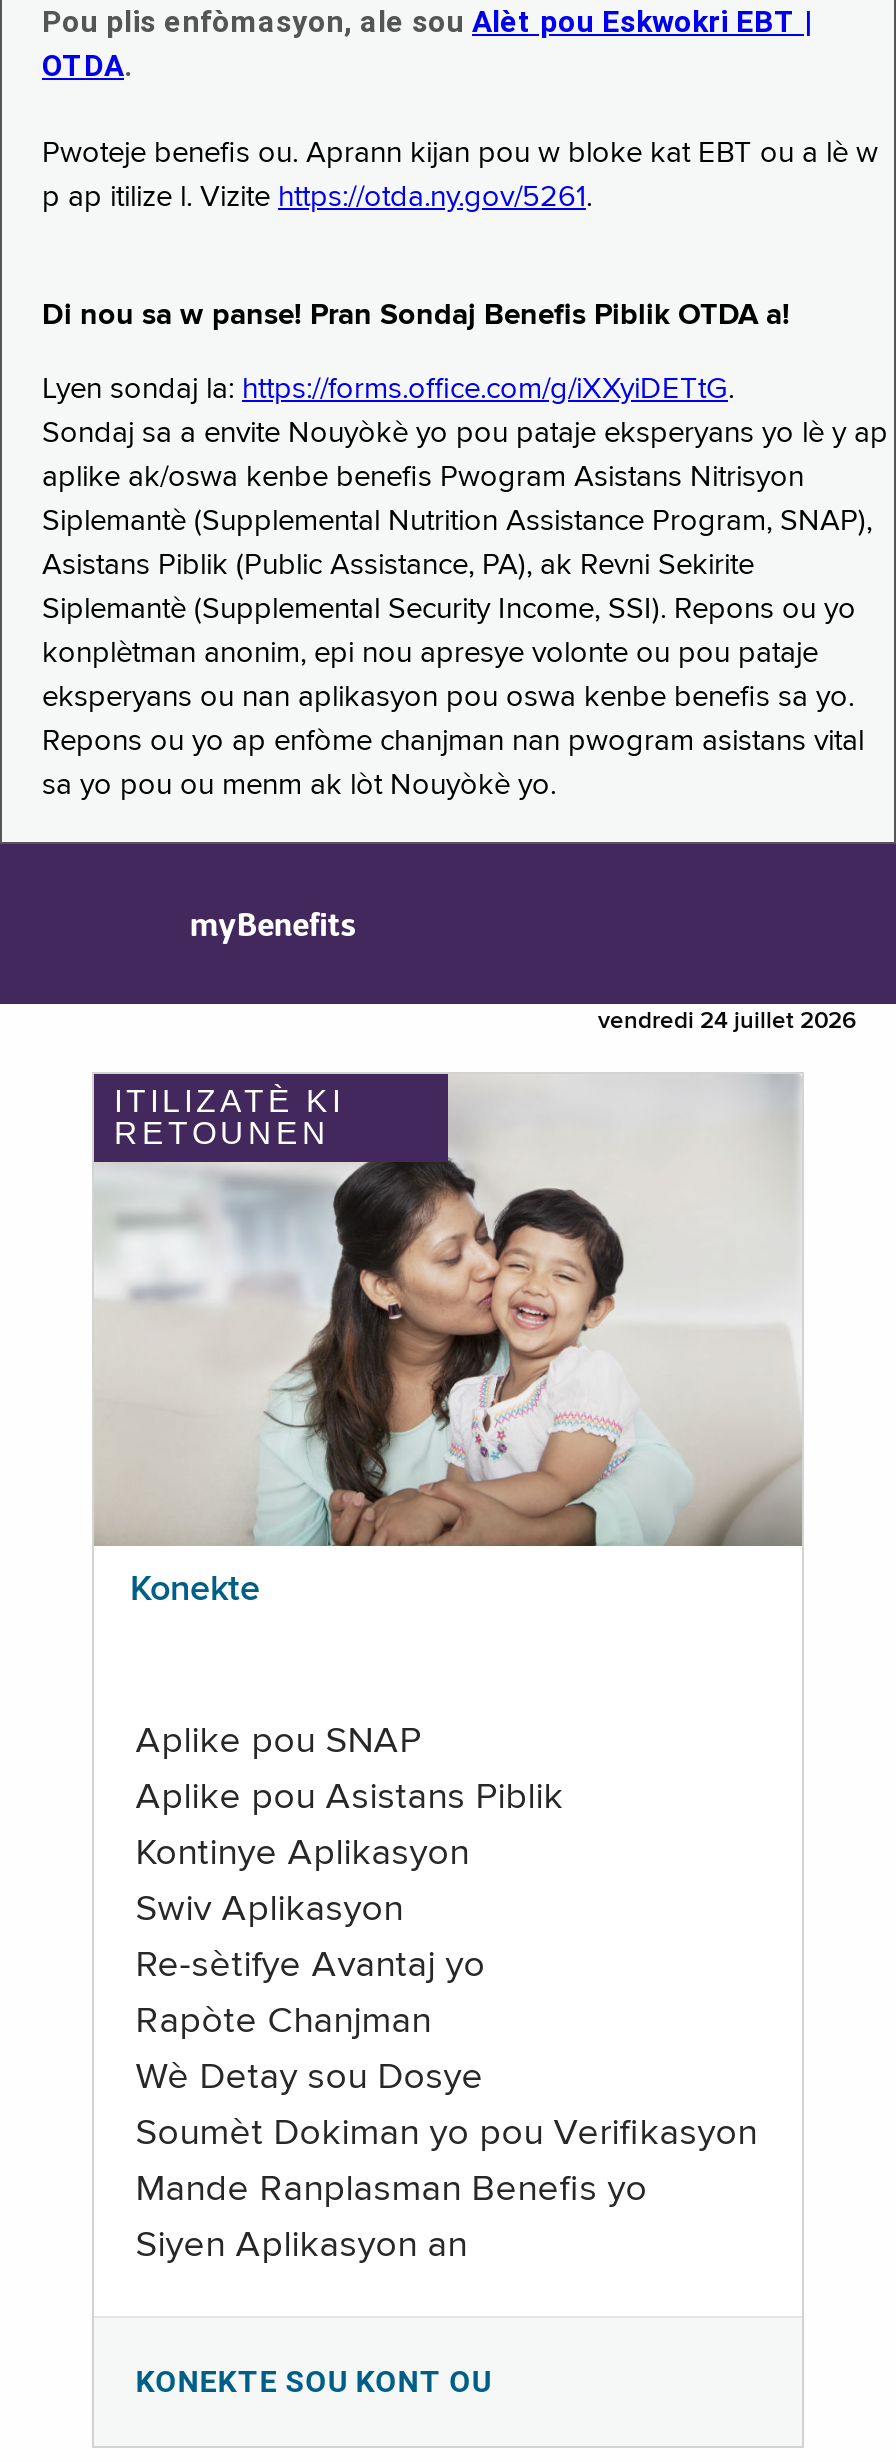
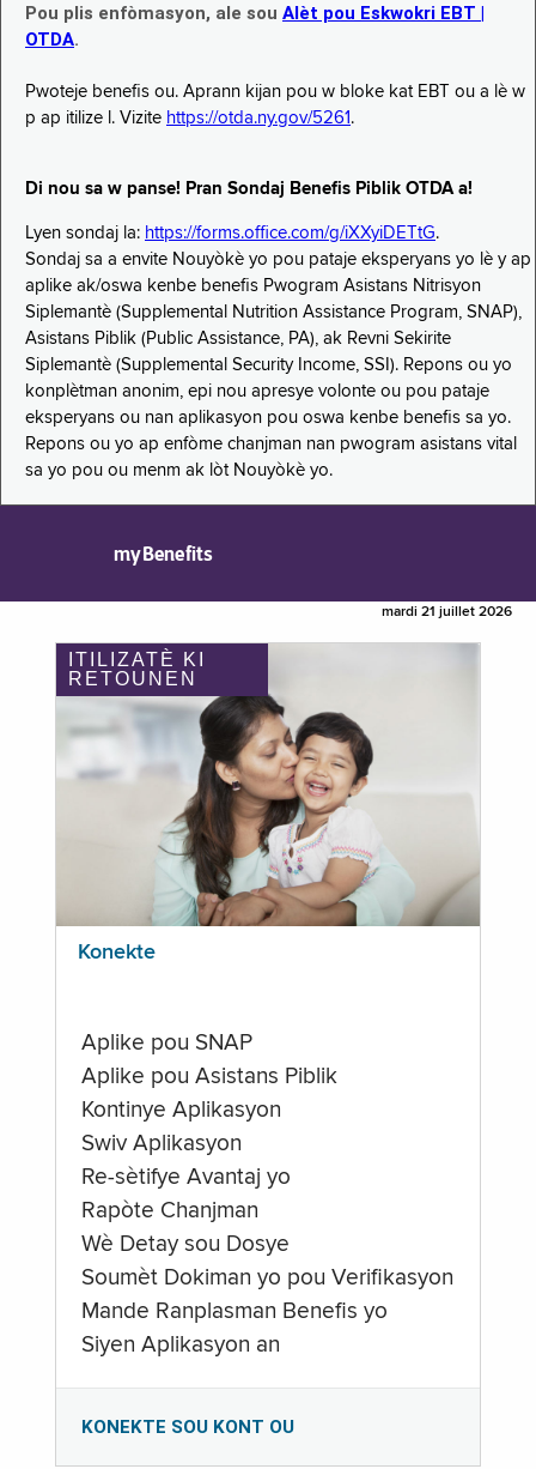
- vendredi 24 juillet 2026
+ mardi 21 juillet 2026
